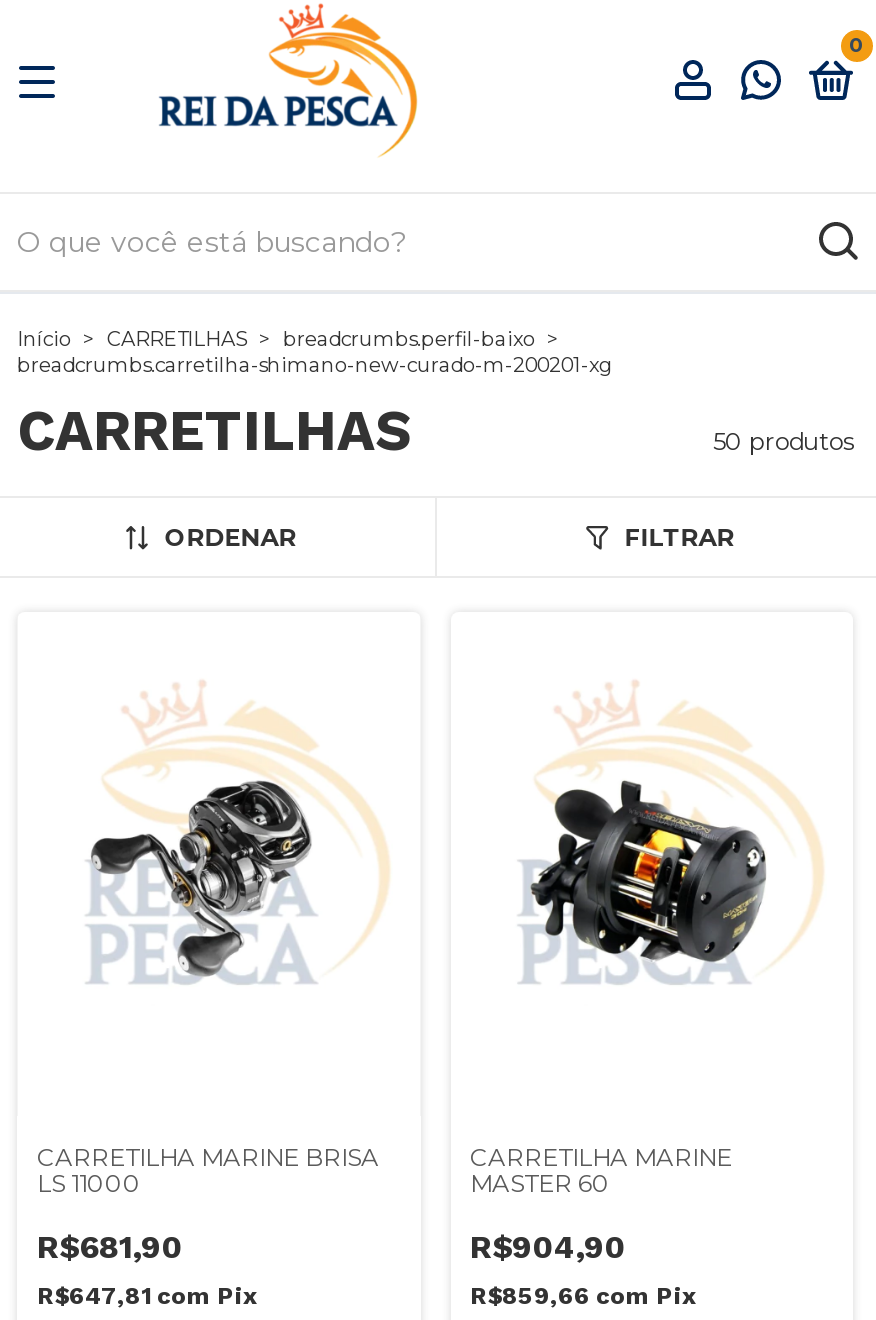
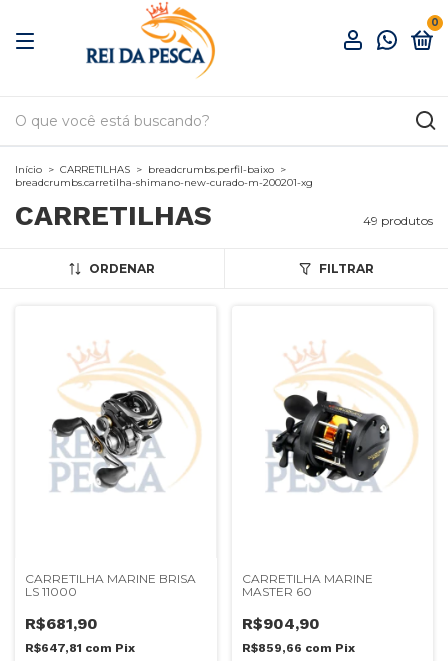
- 50 produtos
+ 49 produtos
